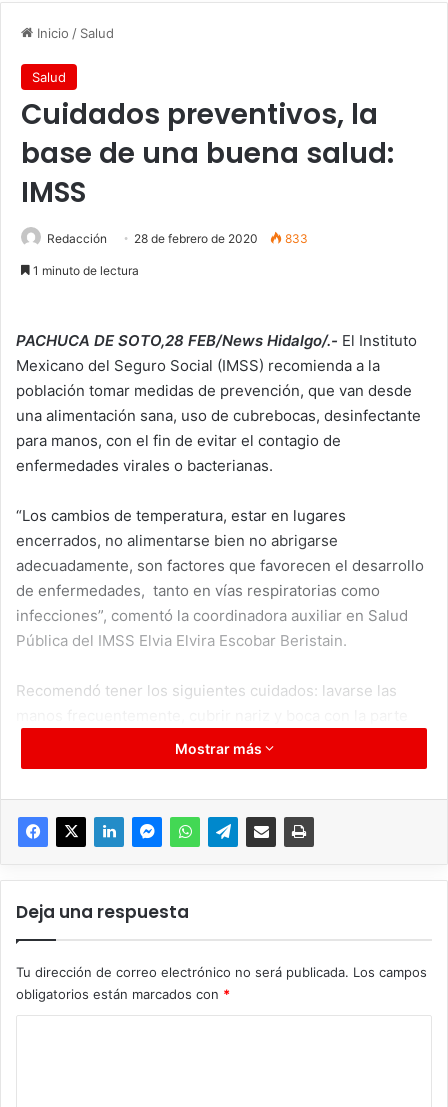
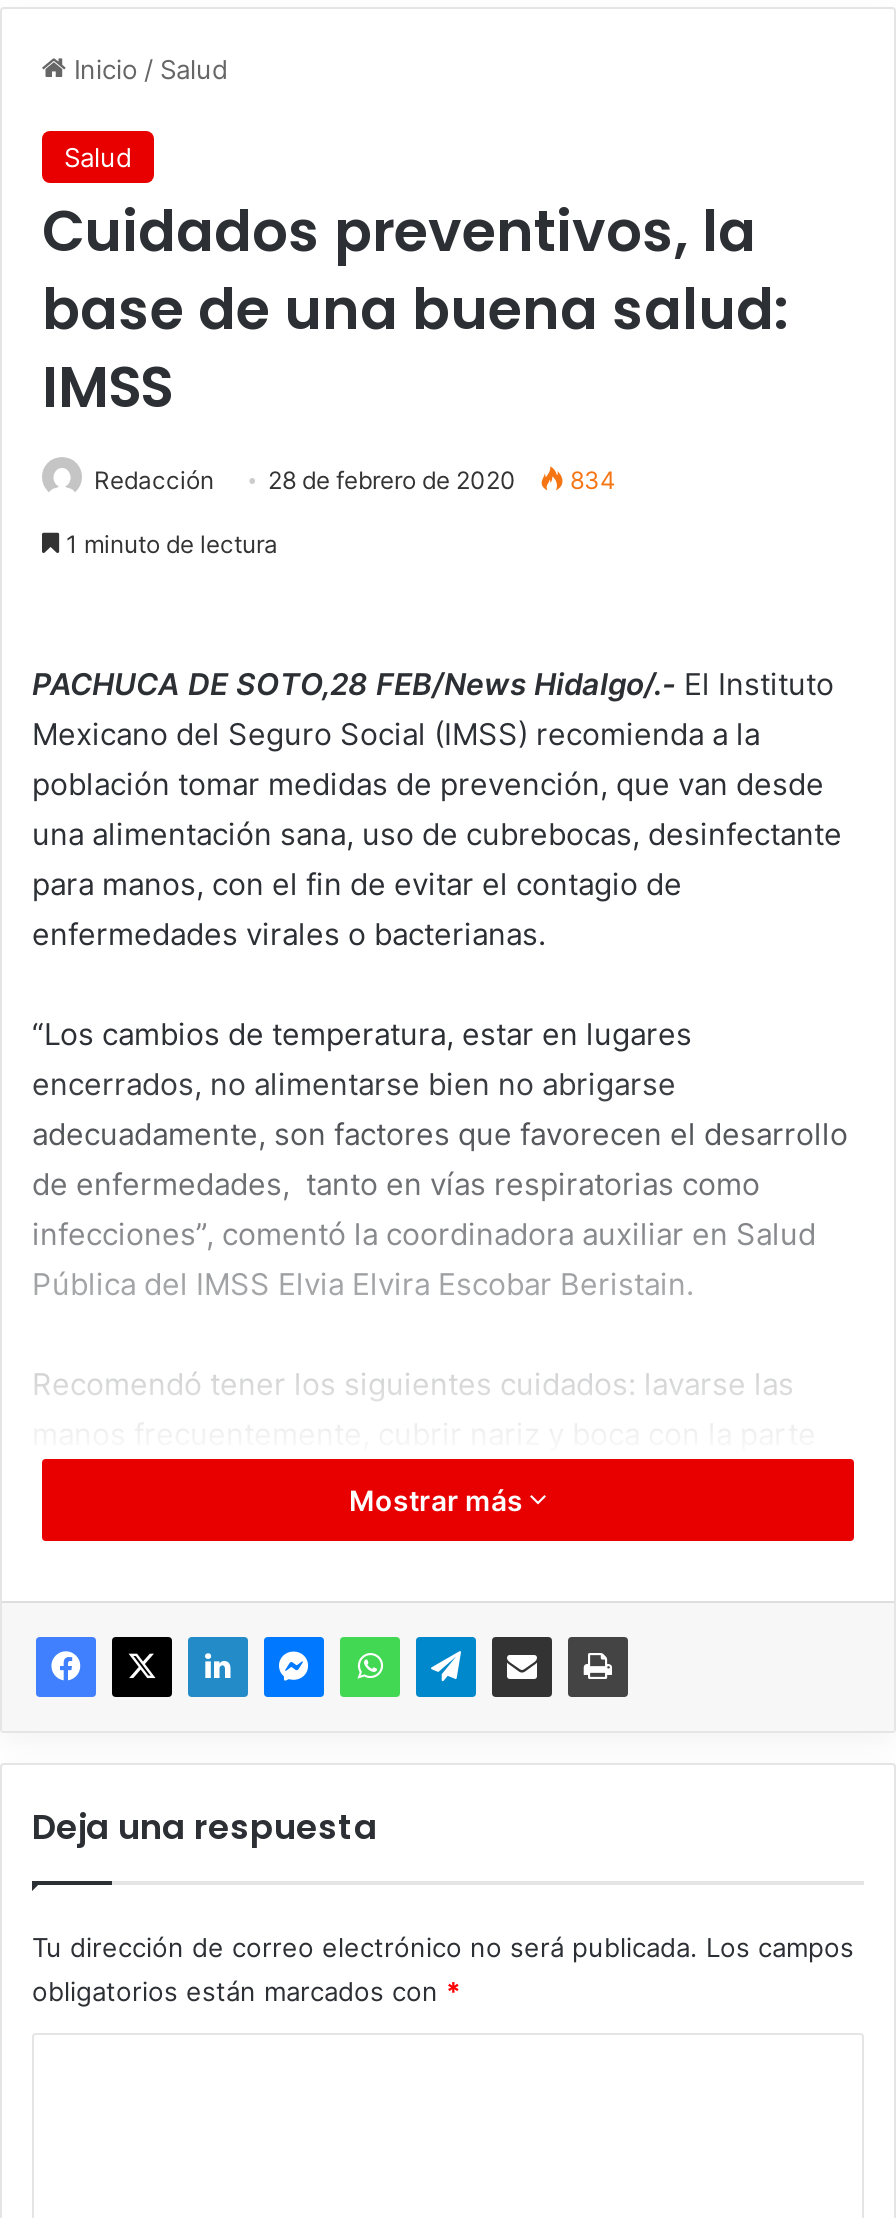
- Redacción 28 de febrero de 2020 833
+ Redacción 28 de febrero de 2020 834
